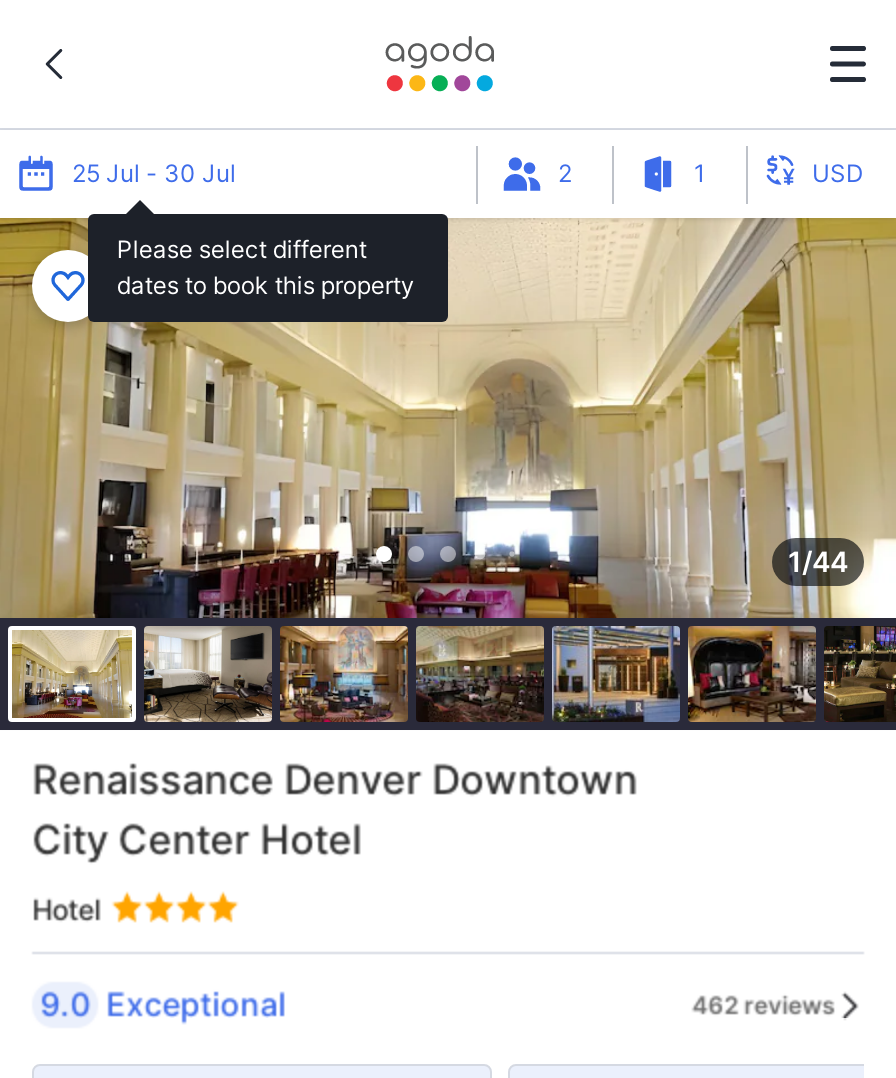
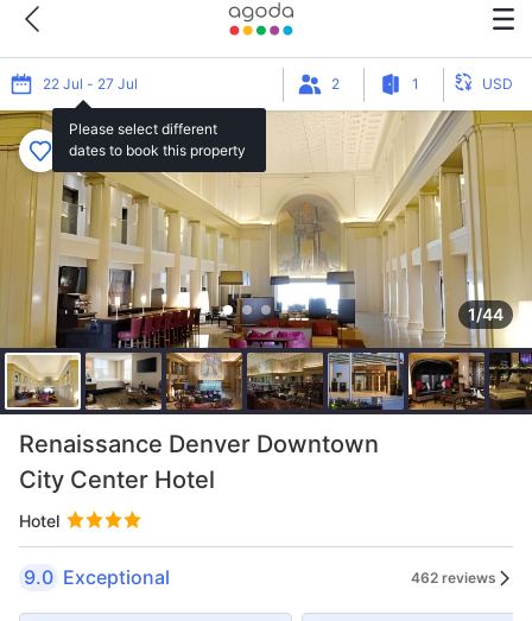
- 25 Jul - 30 Jul
+ 22 Jul - 27 Jul
